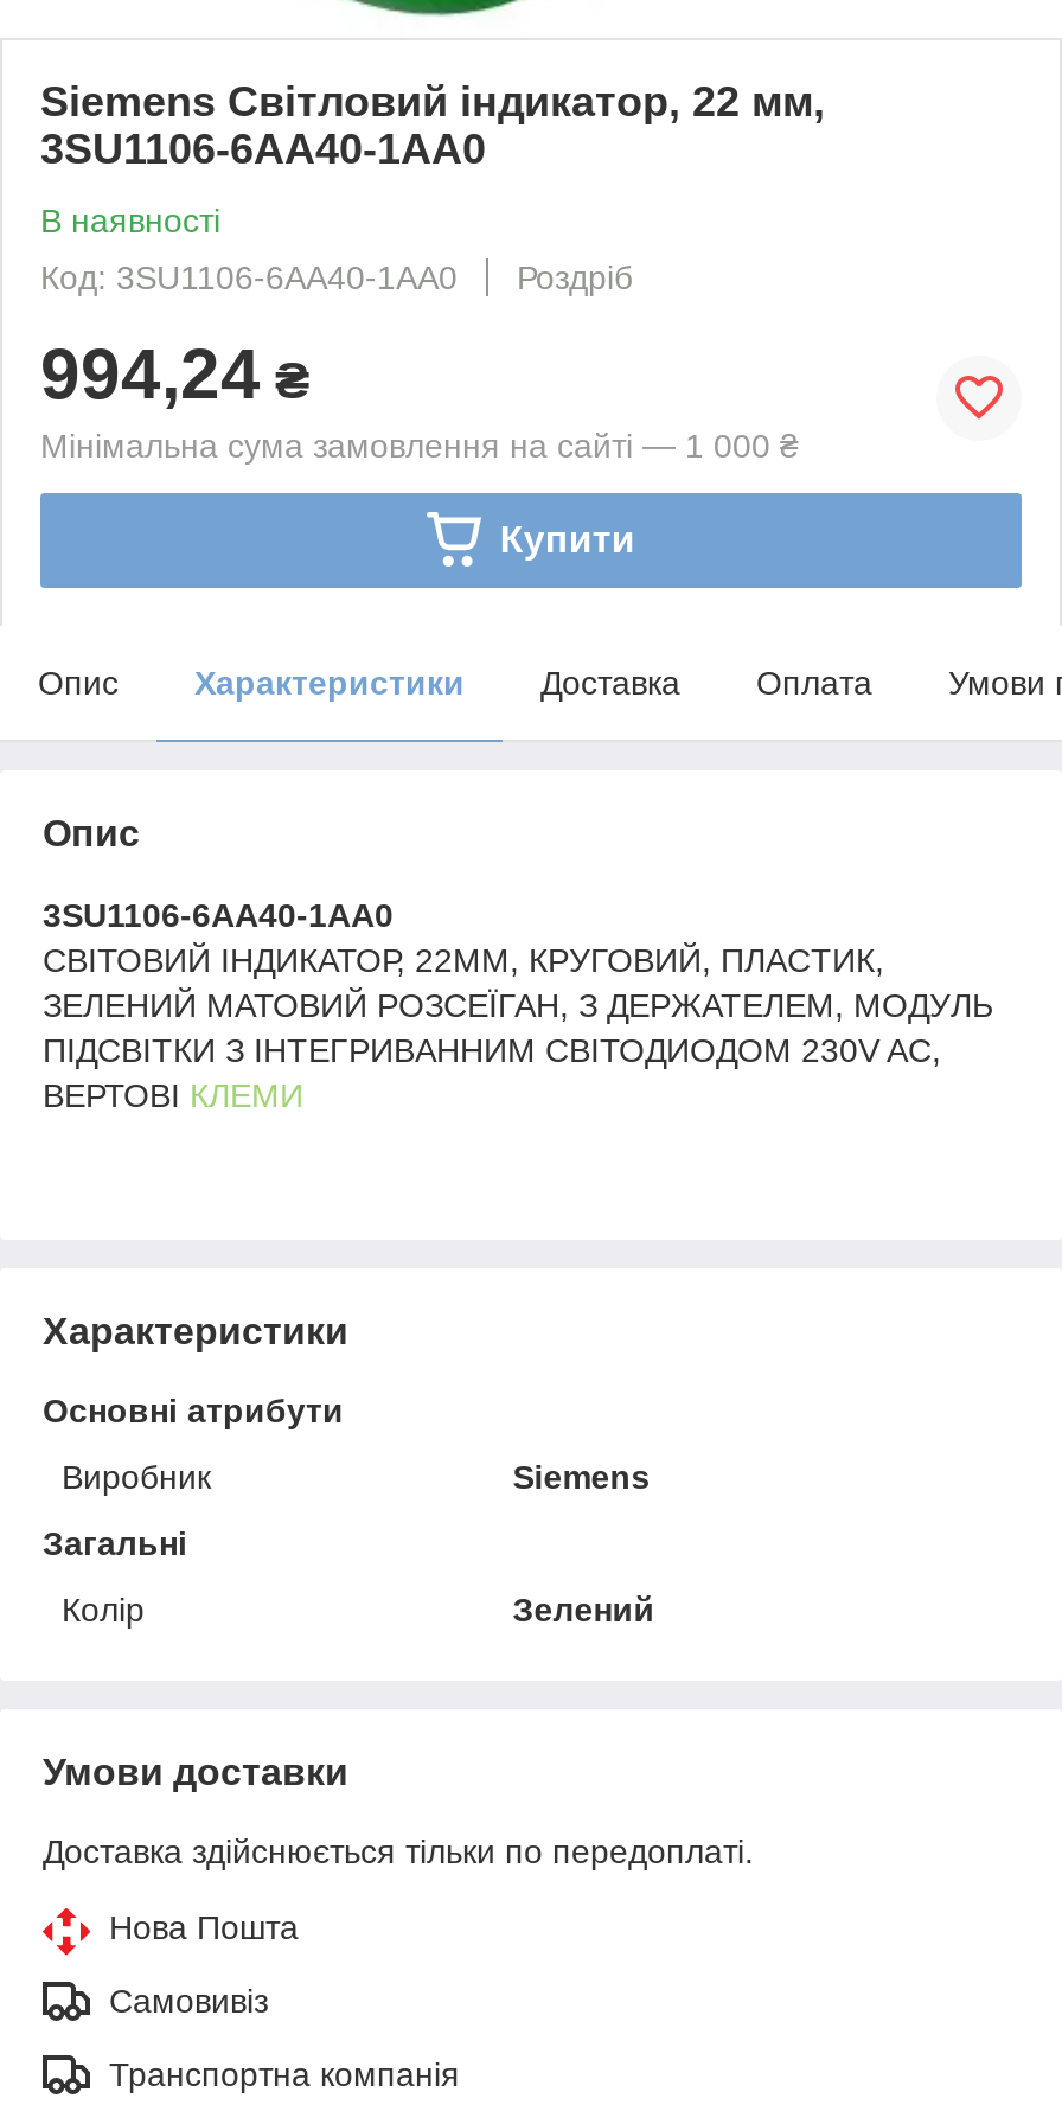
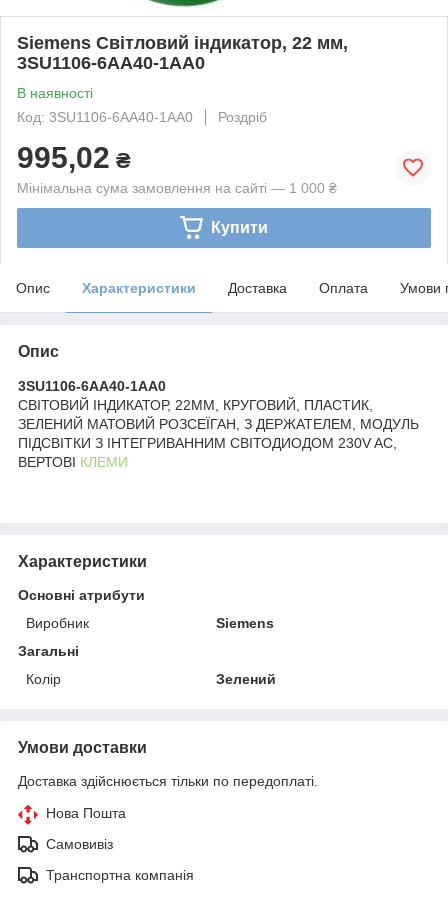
- 994,24 ₴
+ 995,02 ₴
